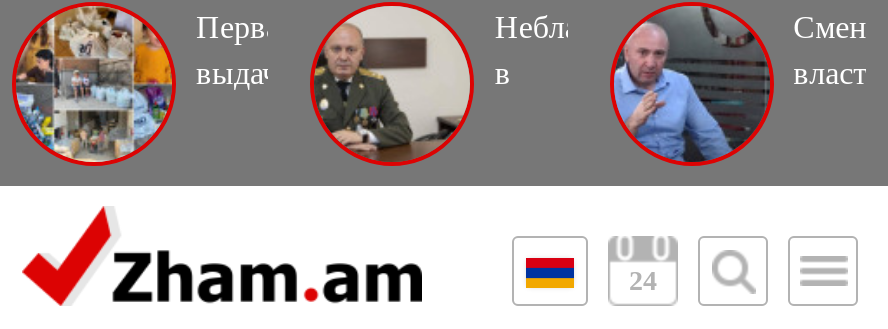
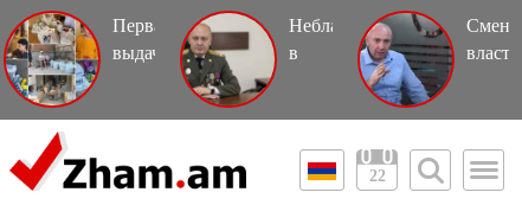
- 24
+ 22
